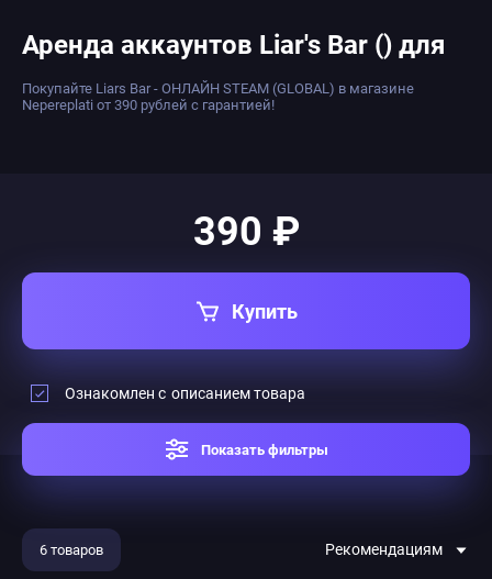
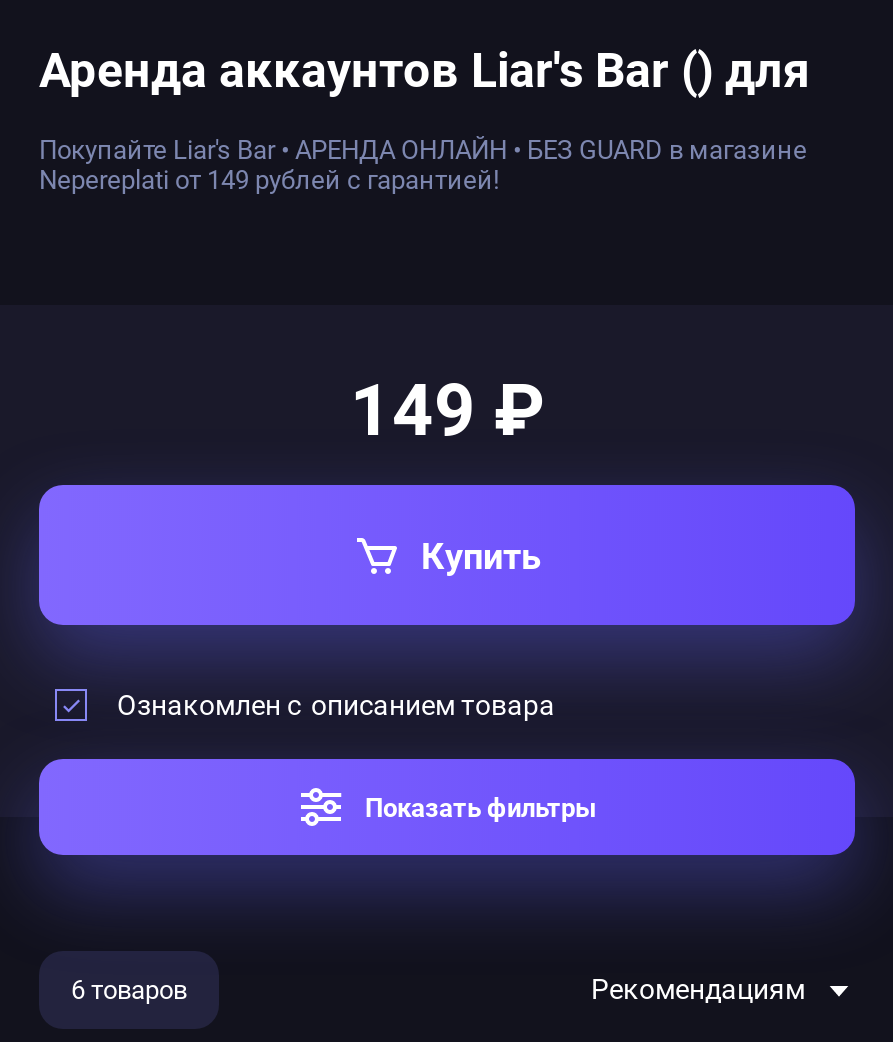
- Покупайте Liars Bar - ОНЛАЙН STEAM (GLOBAL) в магазине
- Nepereplati от 390 рублей с гарантией!
+ Покупайте Liar's Bar • АРЕНДА ОНЛАЙН • БЕЗ GUARD в магазине
+ Nepereplati от 149 рублей с гарантией!

- 390 ₽
+ 149 ₽
